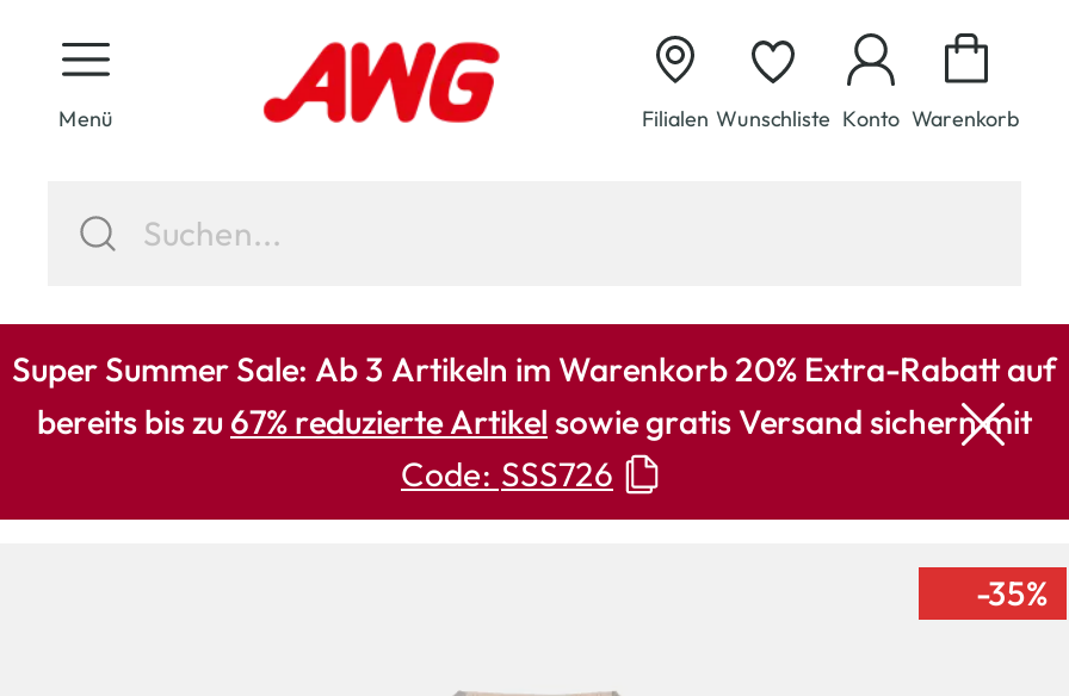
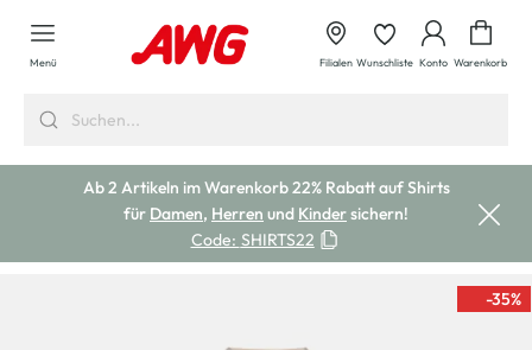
- Super Summer Sale: Ab 3 Artikeln im Warenkorb 20% Extra-Rabatt auf
- bereits bis zu 67% reduzierte Artikel sowie gratis Versand sichern mit
- Code: SSS726
+ Ab 2 Artikeln im Warenkorb 22% Rabatt auf Shirts
+ für Damen, Herren und Kinder sichern!
+ Code: SHIRTS22
